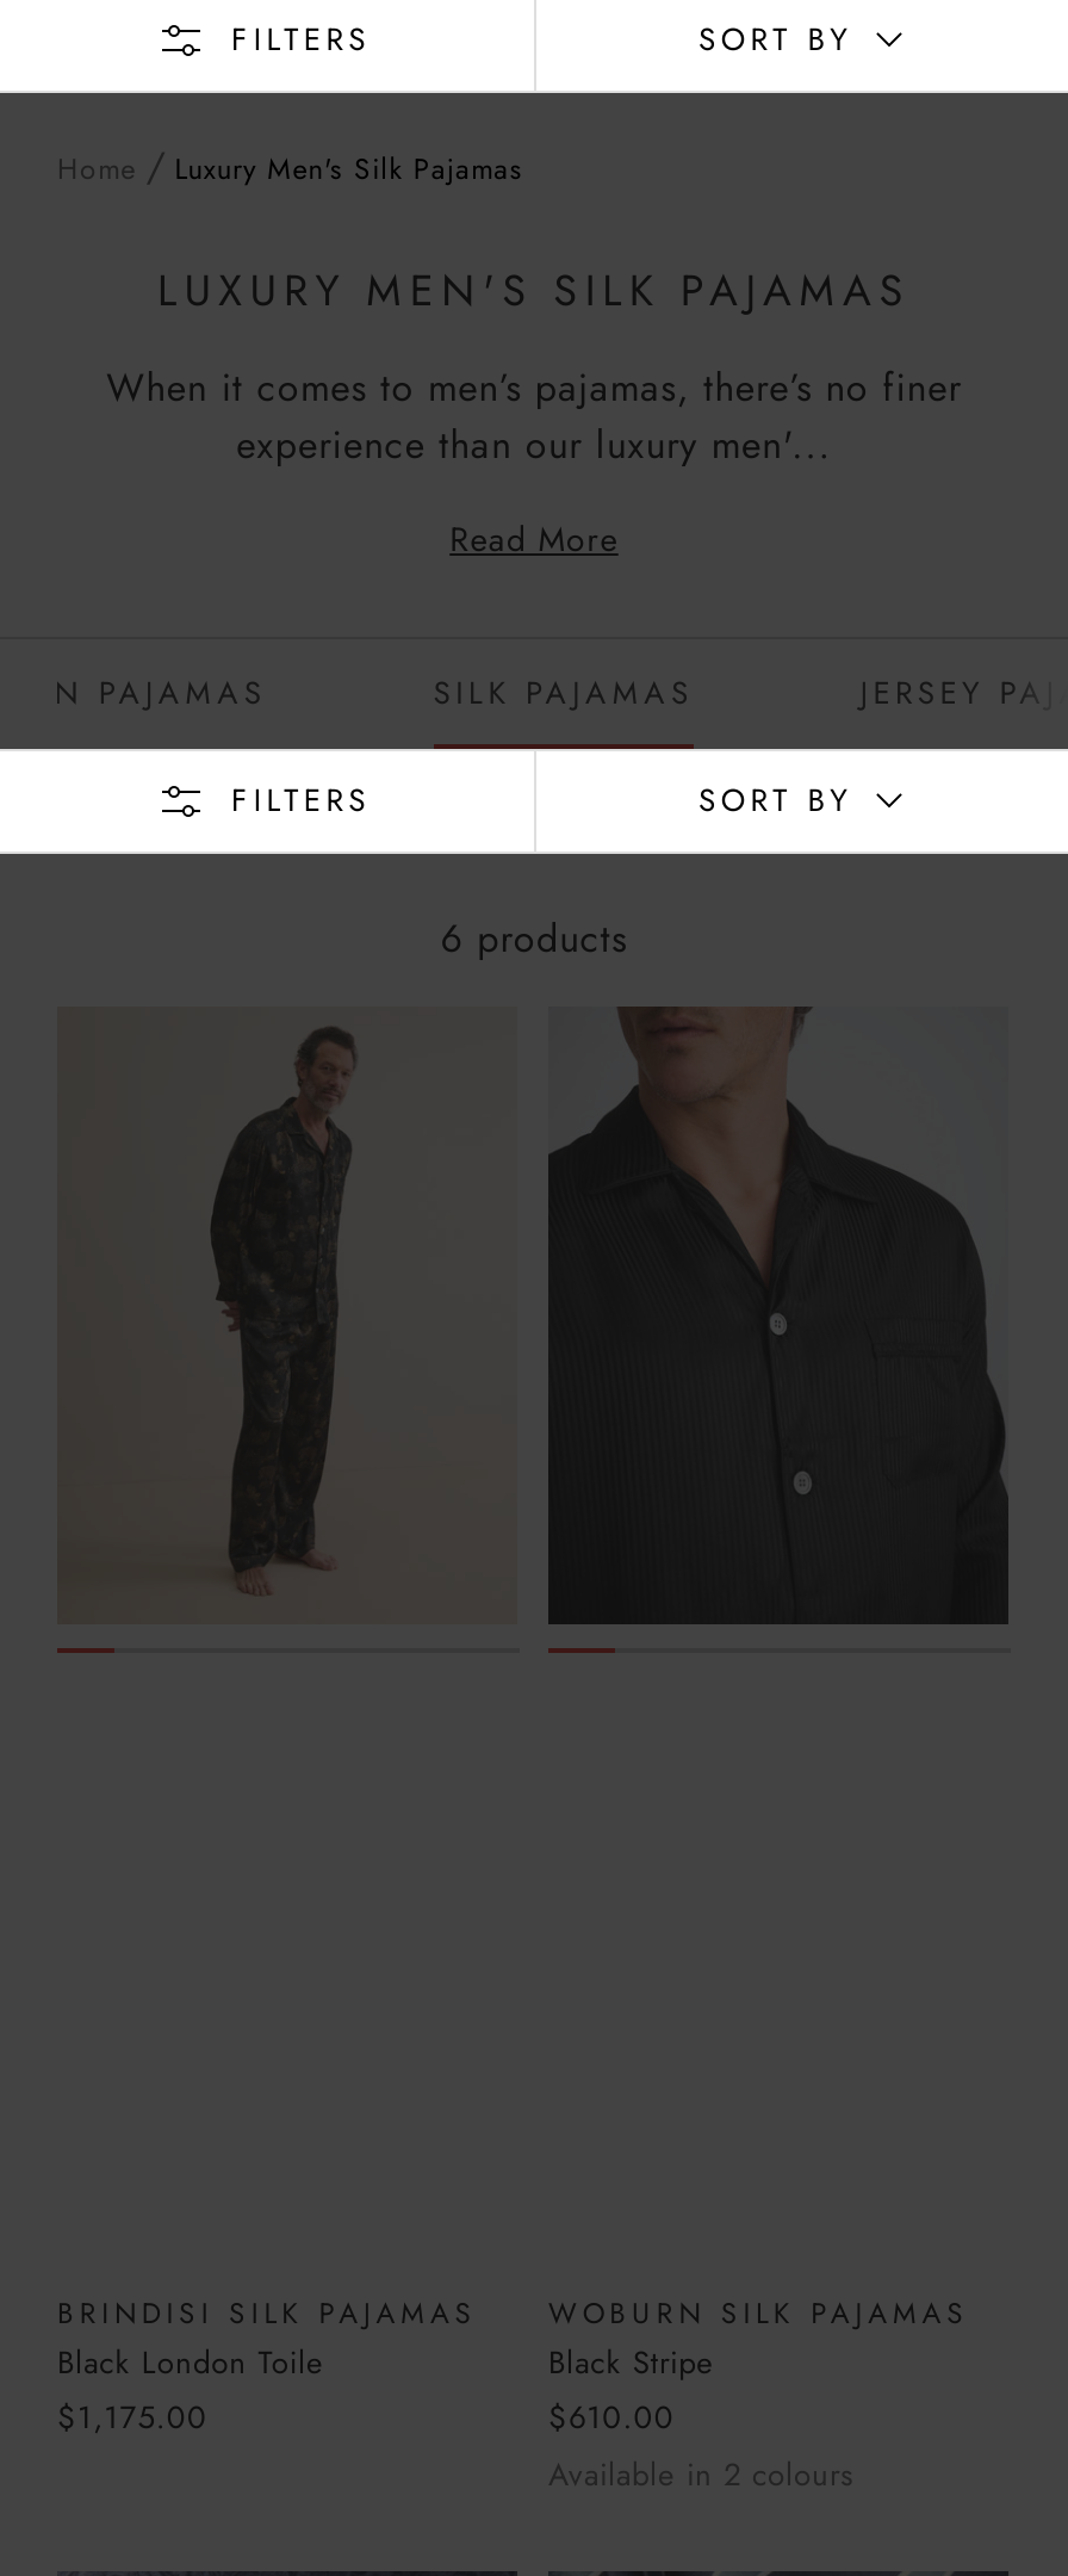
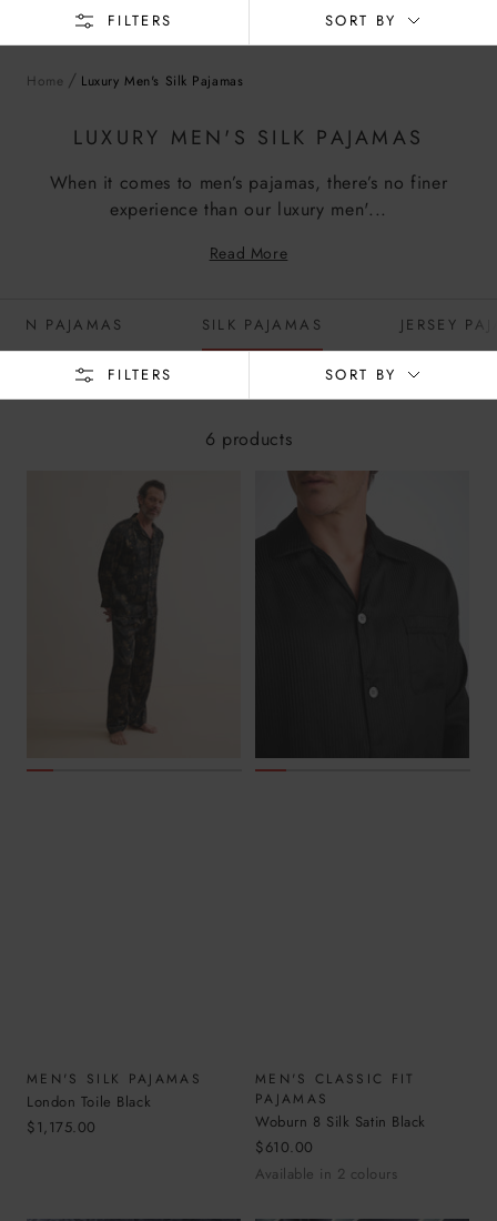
- BRINDISI SILK PAJAMAS
- Black London Toile
+ MEN'S SILK PAJAMAS
+ London Toile Black

- WOBURN SILK PAJAMAS
- Black Stripe
+ MEN'S CLASSIC FIT
+ PAJAMAS
+ Woburn 8 Silk Satin Black
